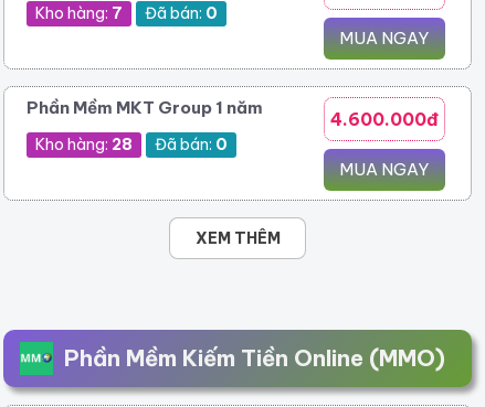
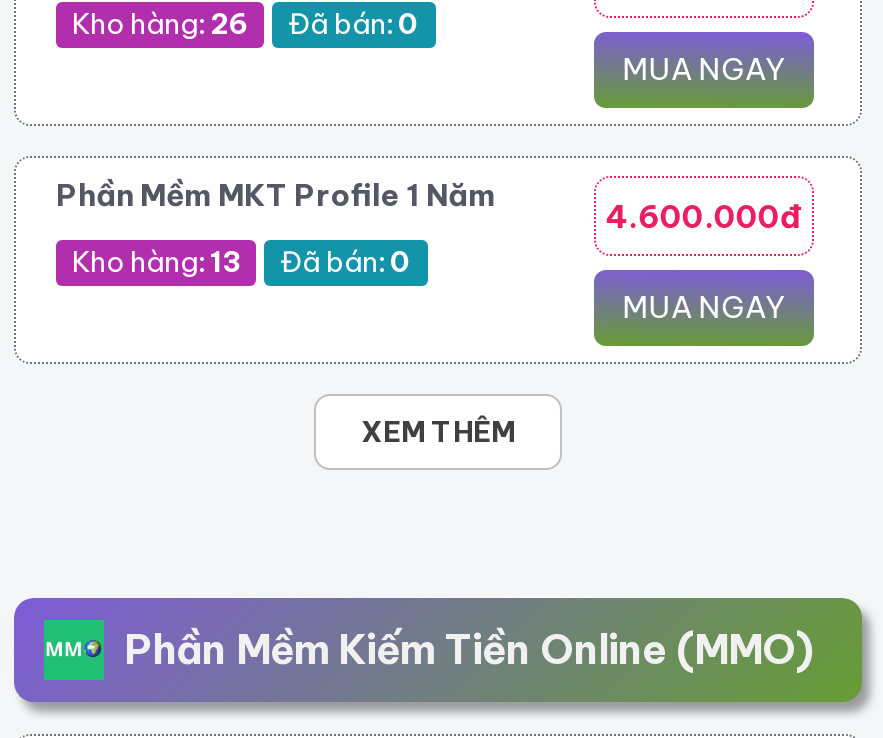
- Kho hàng: 7 Đã bán: 0
+ Kho hàng: 26 Đã bán: 0

- Phần Mềm MKT Group 1 năm
+ Phần Mềm MKT Profile 1 Năm

- Kho hàng: 28 Đã bán: 0
+ Kho hàng: 13 Đã bán: 0
